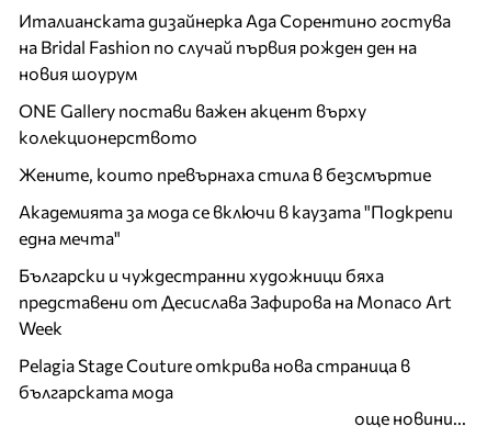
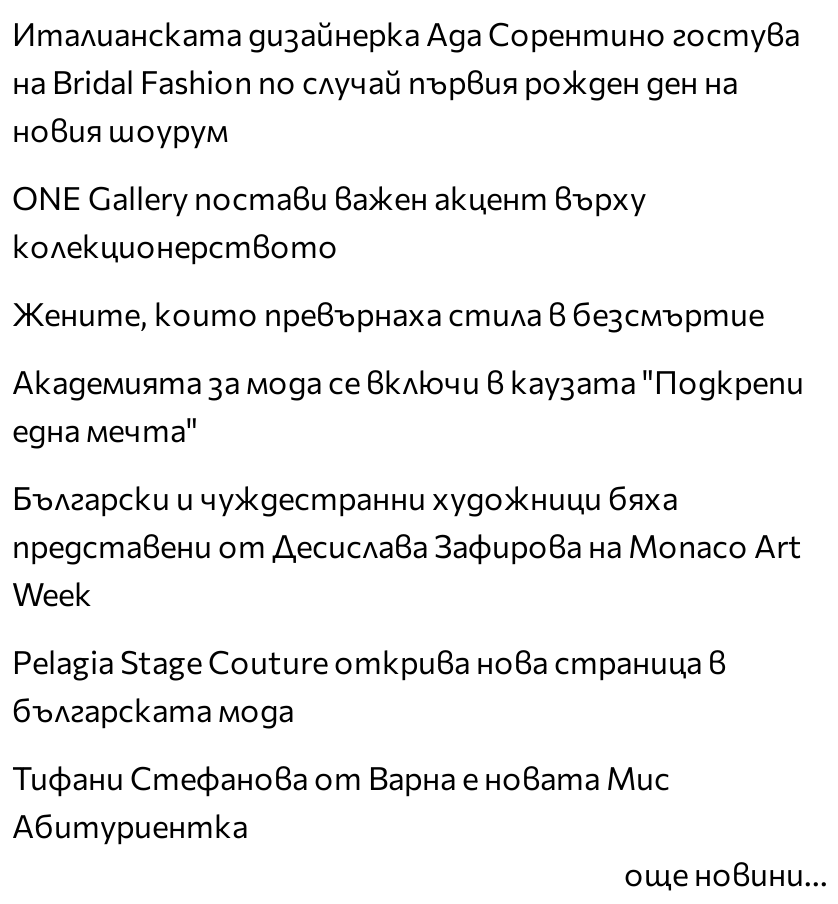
+ Тифани Стефанова от Варна е новата Мис
+ Абитуриентка
